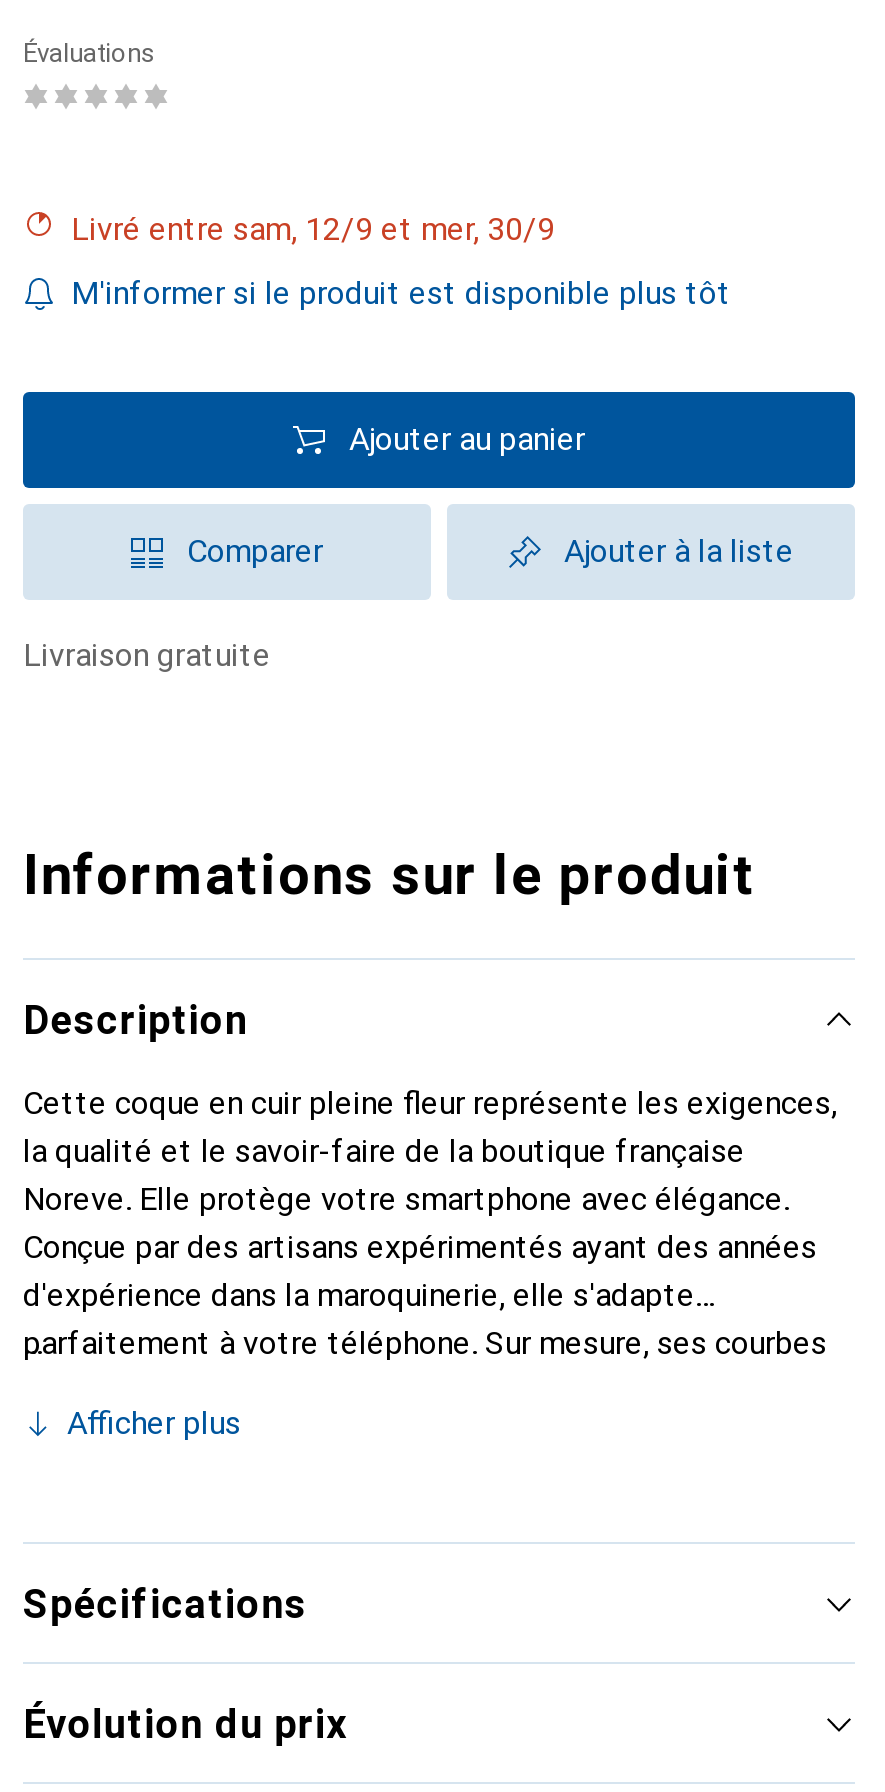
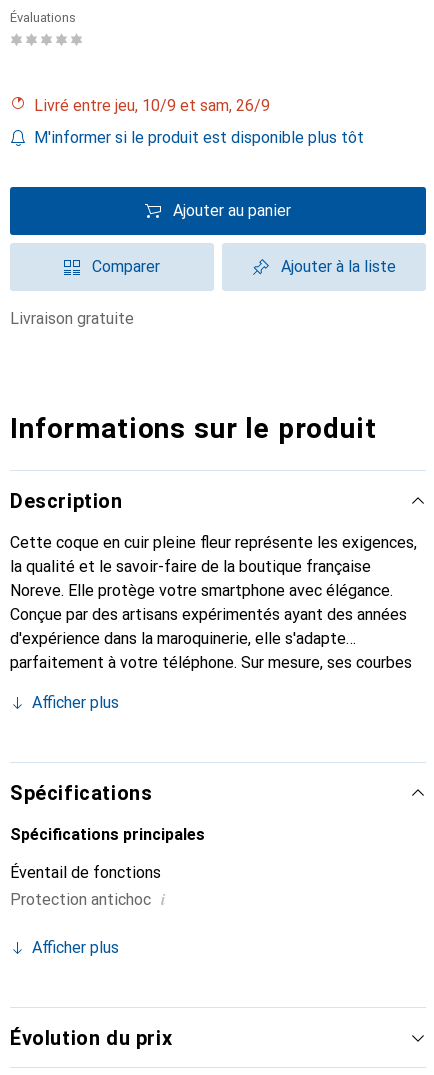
- Livré entre sam, 12/9 et mer, 30/9
+ Livré entre jeu, 10/9 et sam, 26/9

+ Spécifications principales
+ Éventail de fonctions
+ Protection antichoc i
+ Afficher plus
